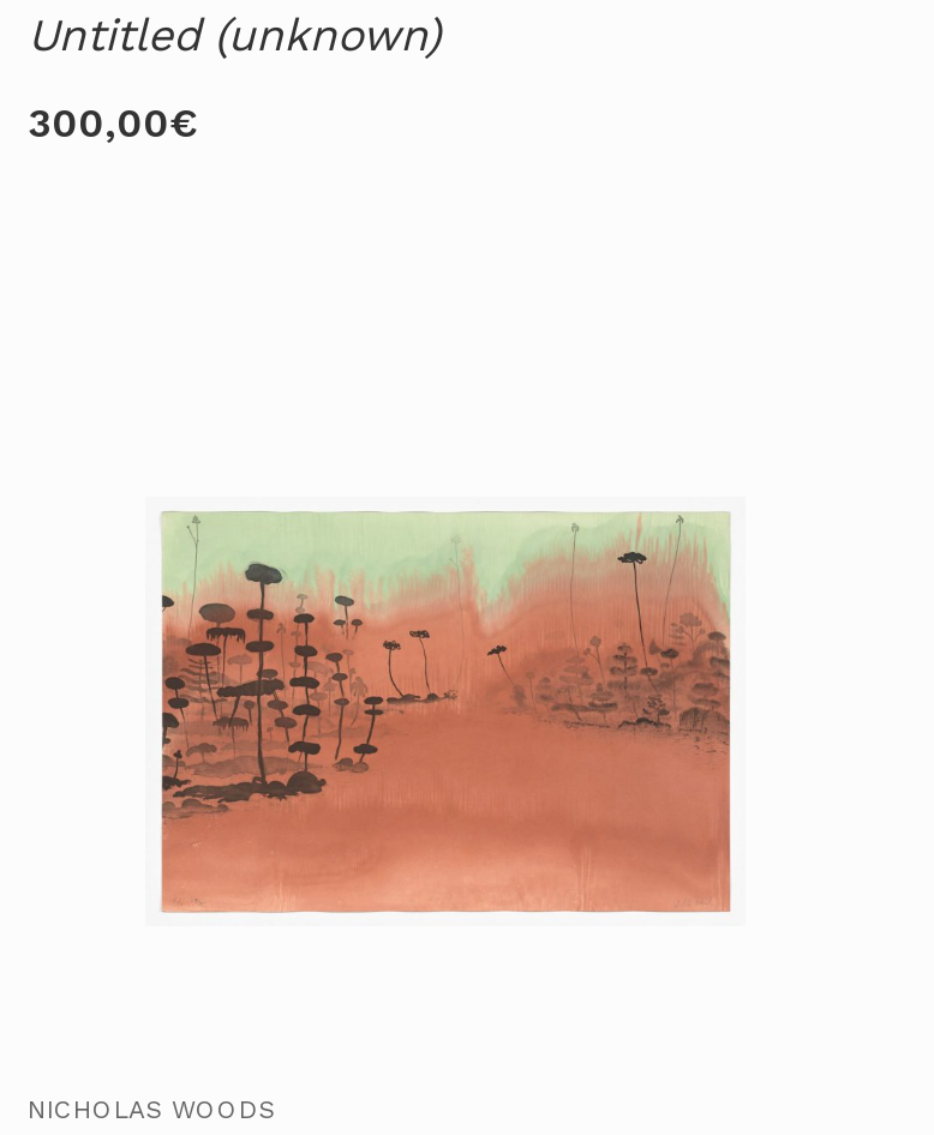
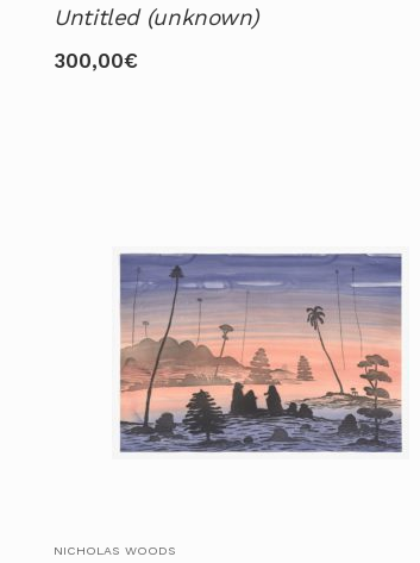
- [image]
+ [image]
